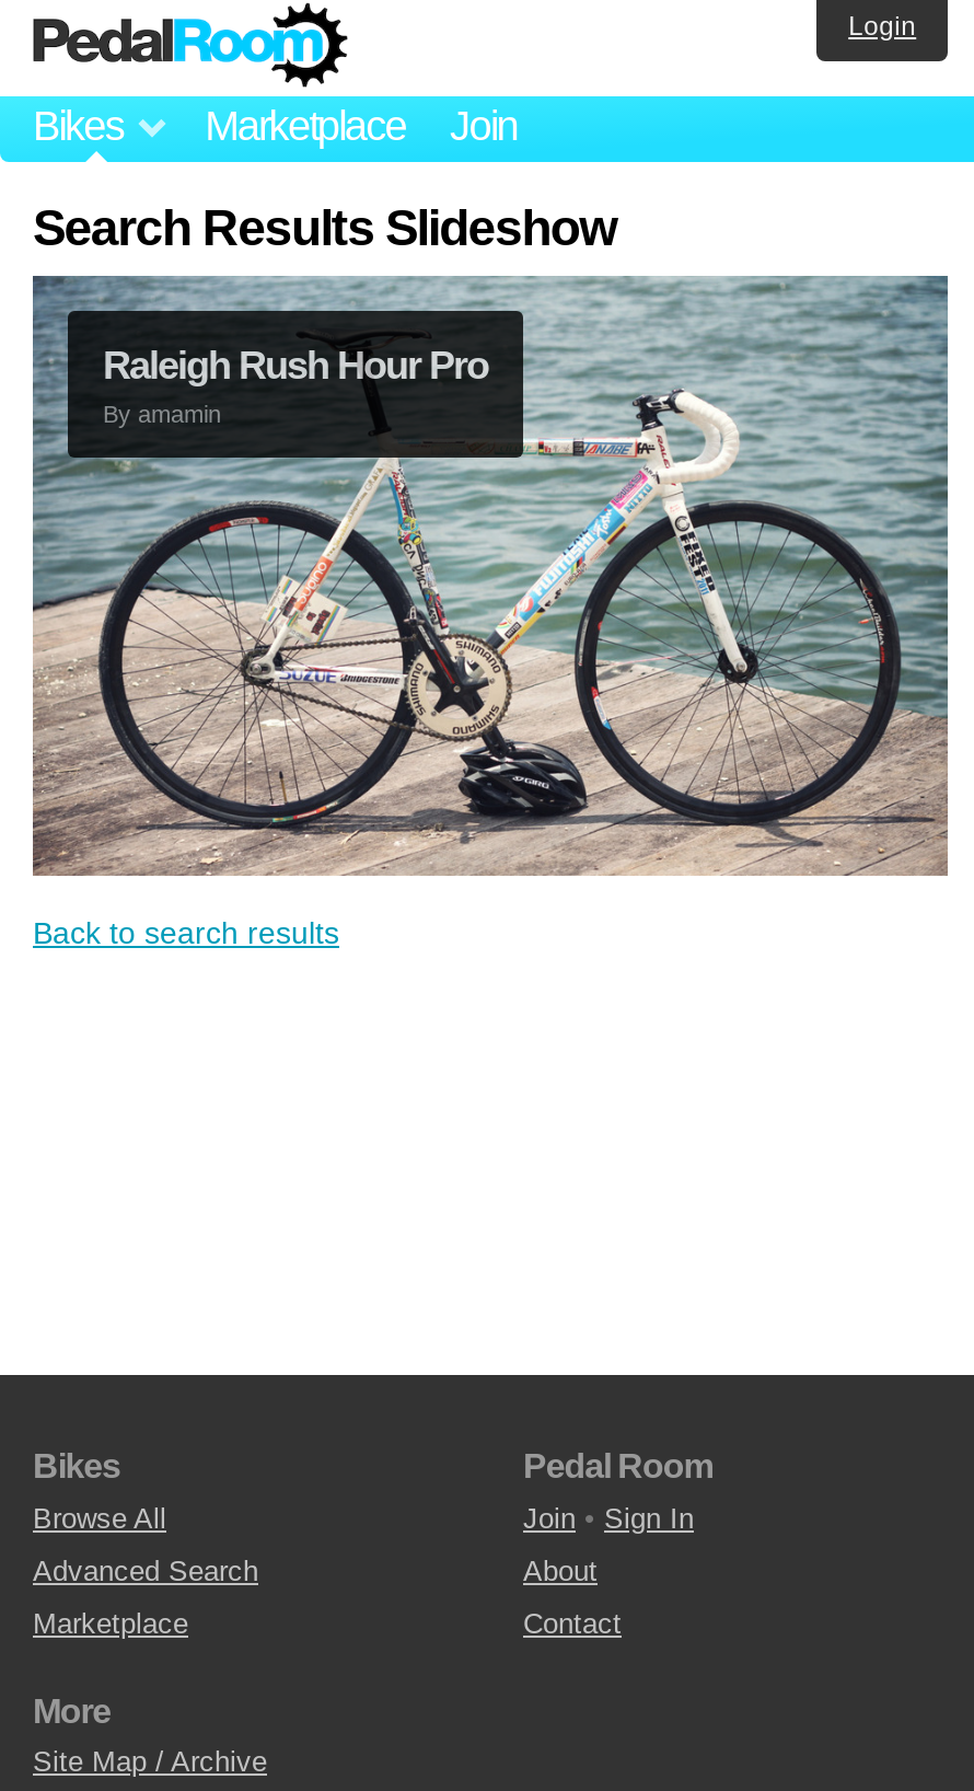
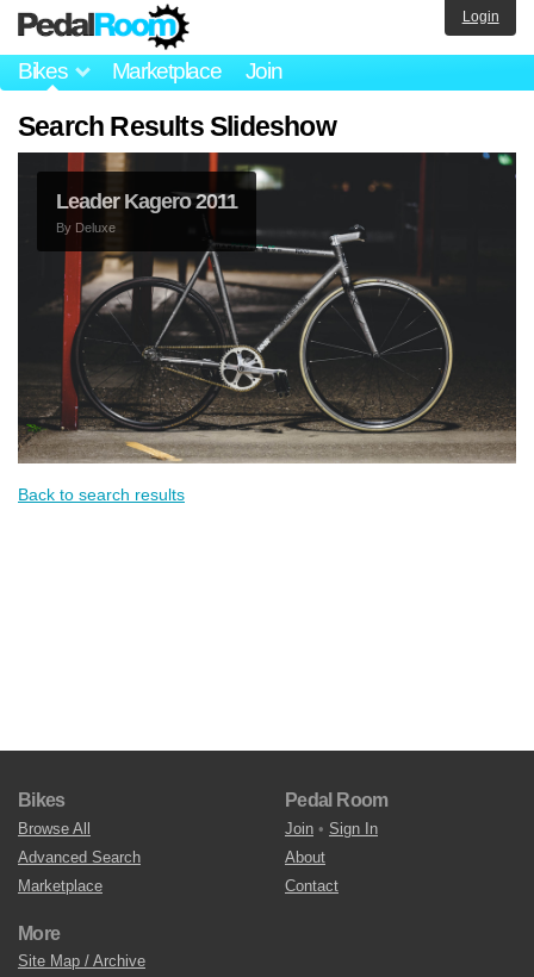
- [image]
- Raleigh Rush Hour Pro
- By amamin
+ [image]
+ Leader Kagero 2011
+ By Deluxe
